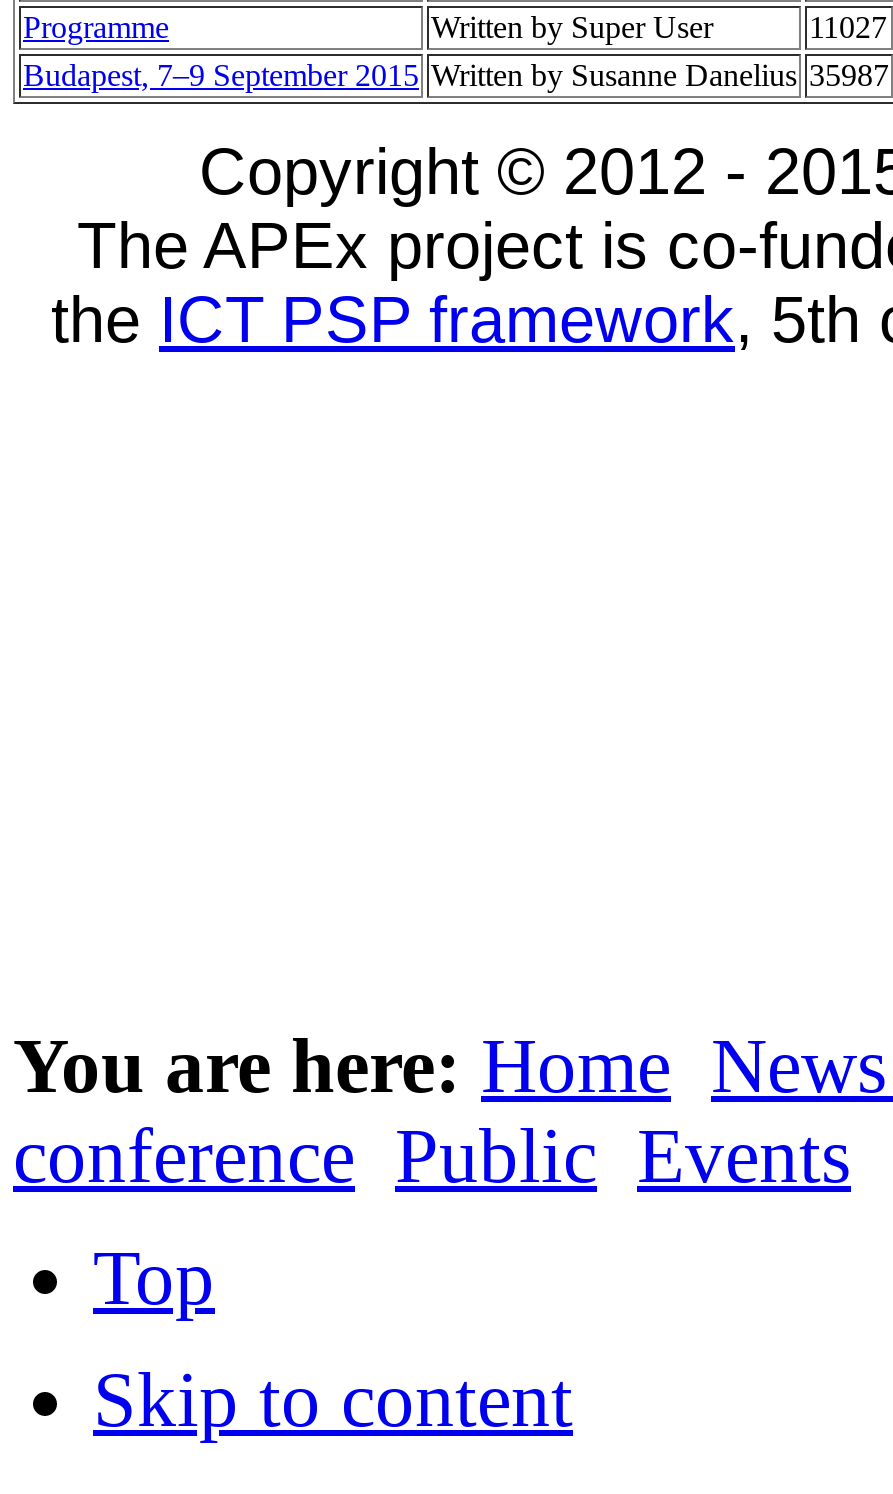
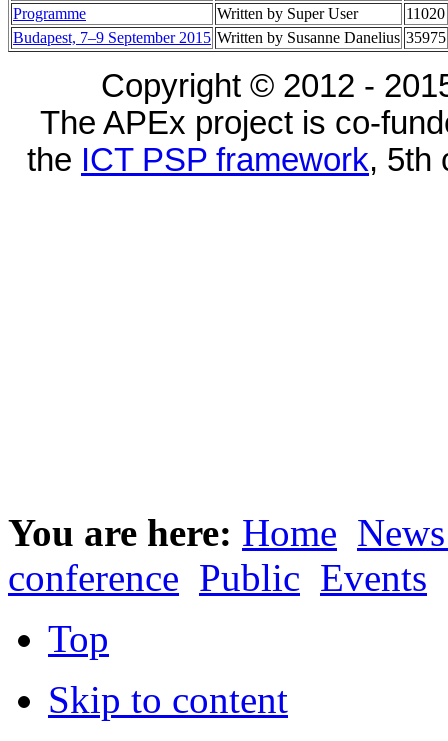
- 11027
+ 11020

- Budapest, 7–9 September 2015 Written by Susanne Danelius 35987
+ Budapest, 7–9 September 2015 Written by Susanne Danelius 35975
